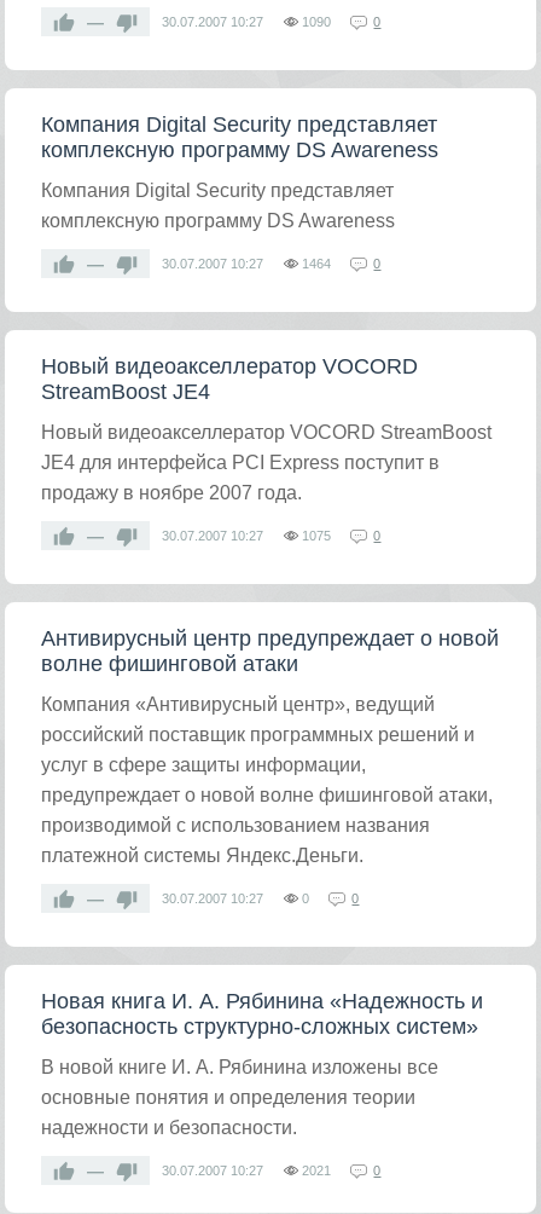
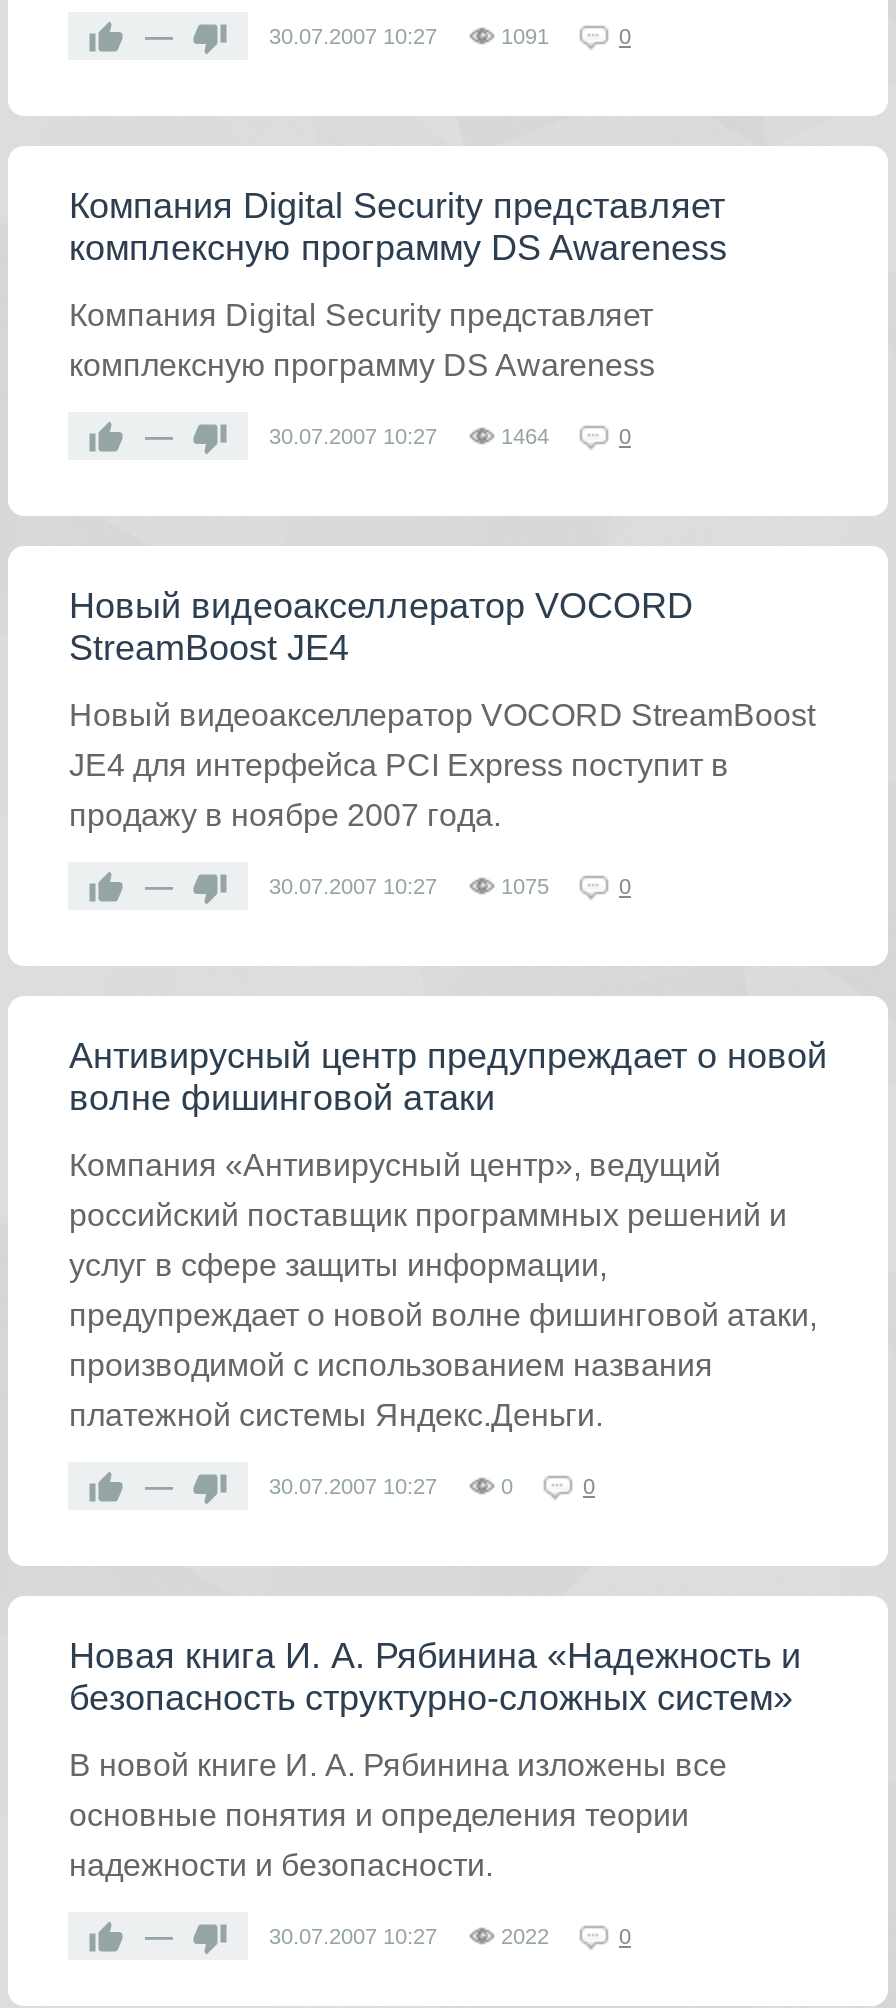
- 1090
+ 1091

- 2021
+ 2022
